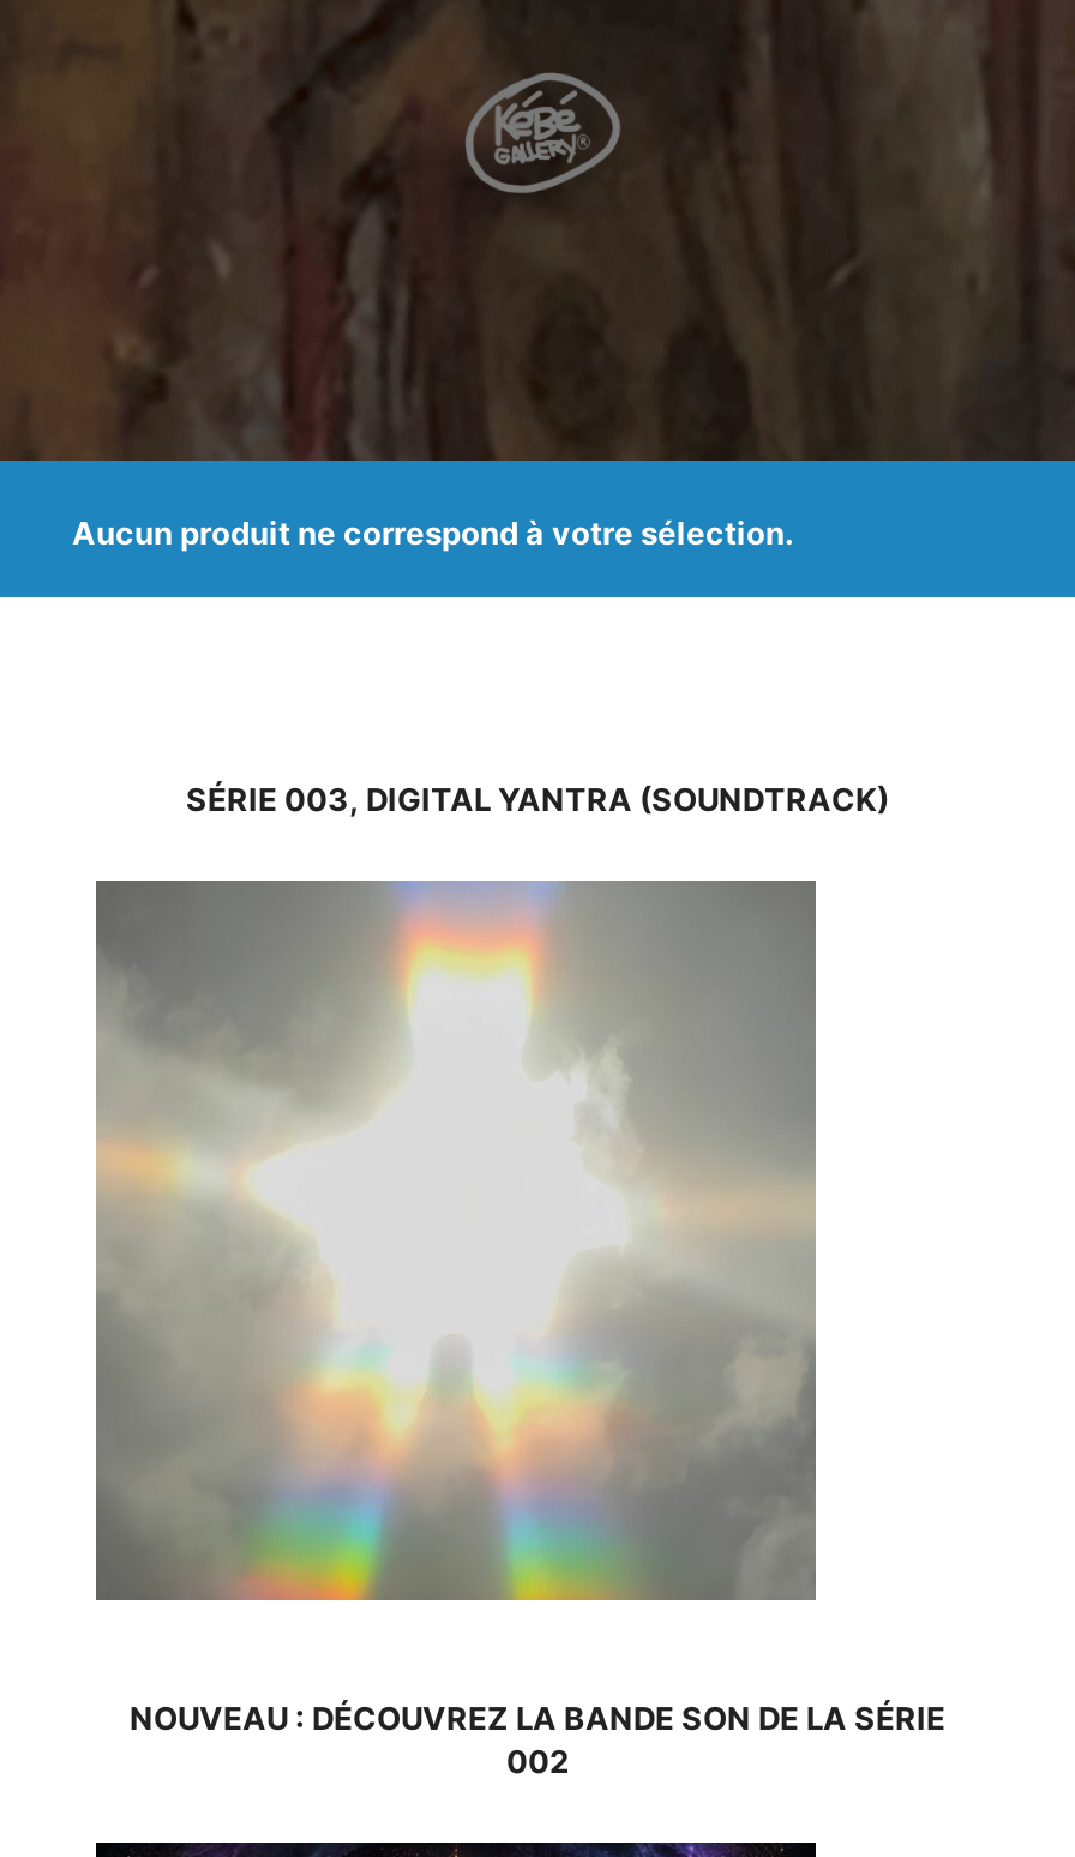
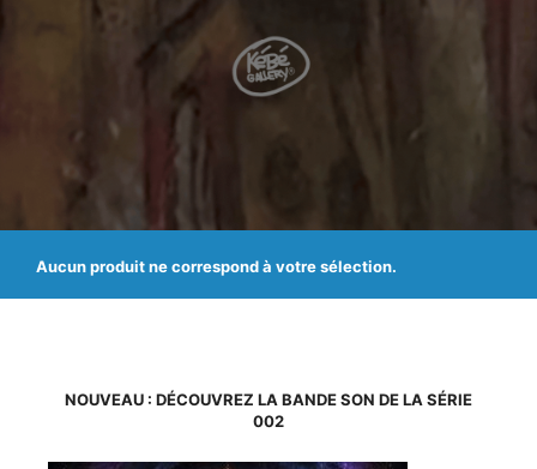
- SÉRIE 003, DIGITAL YANTRA (SOUNDTRACK)

- [image]
